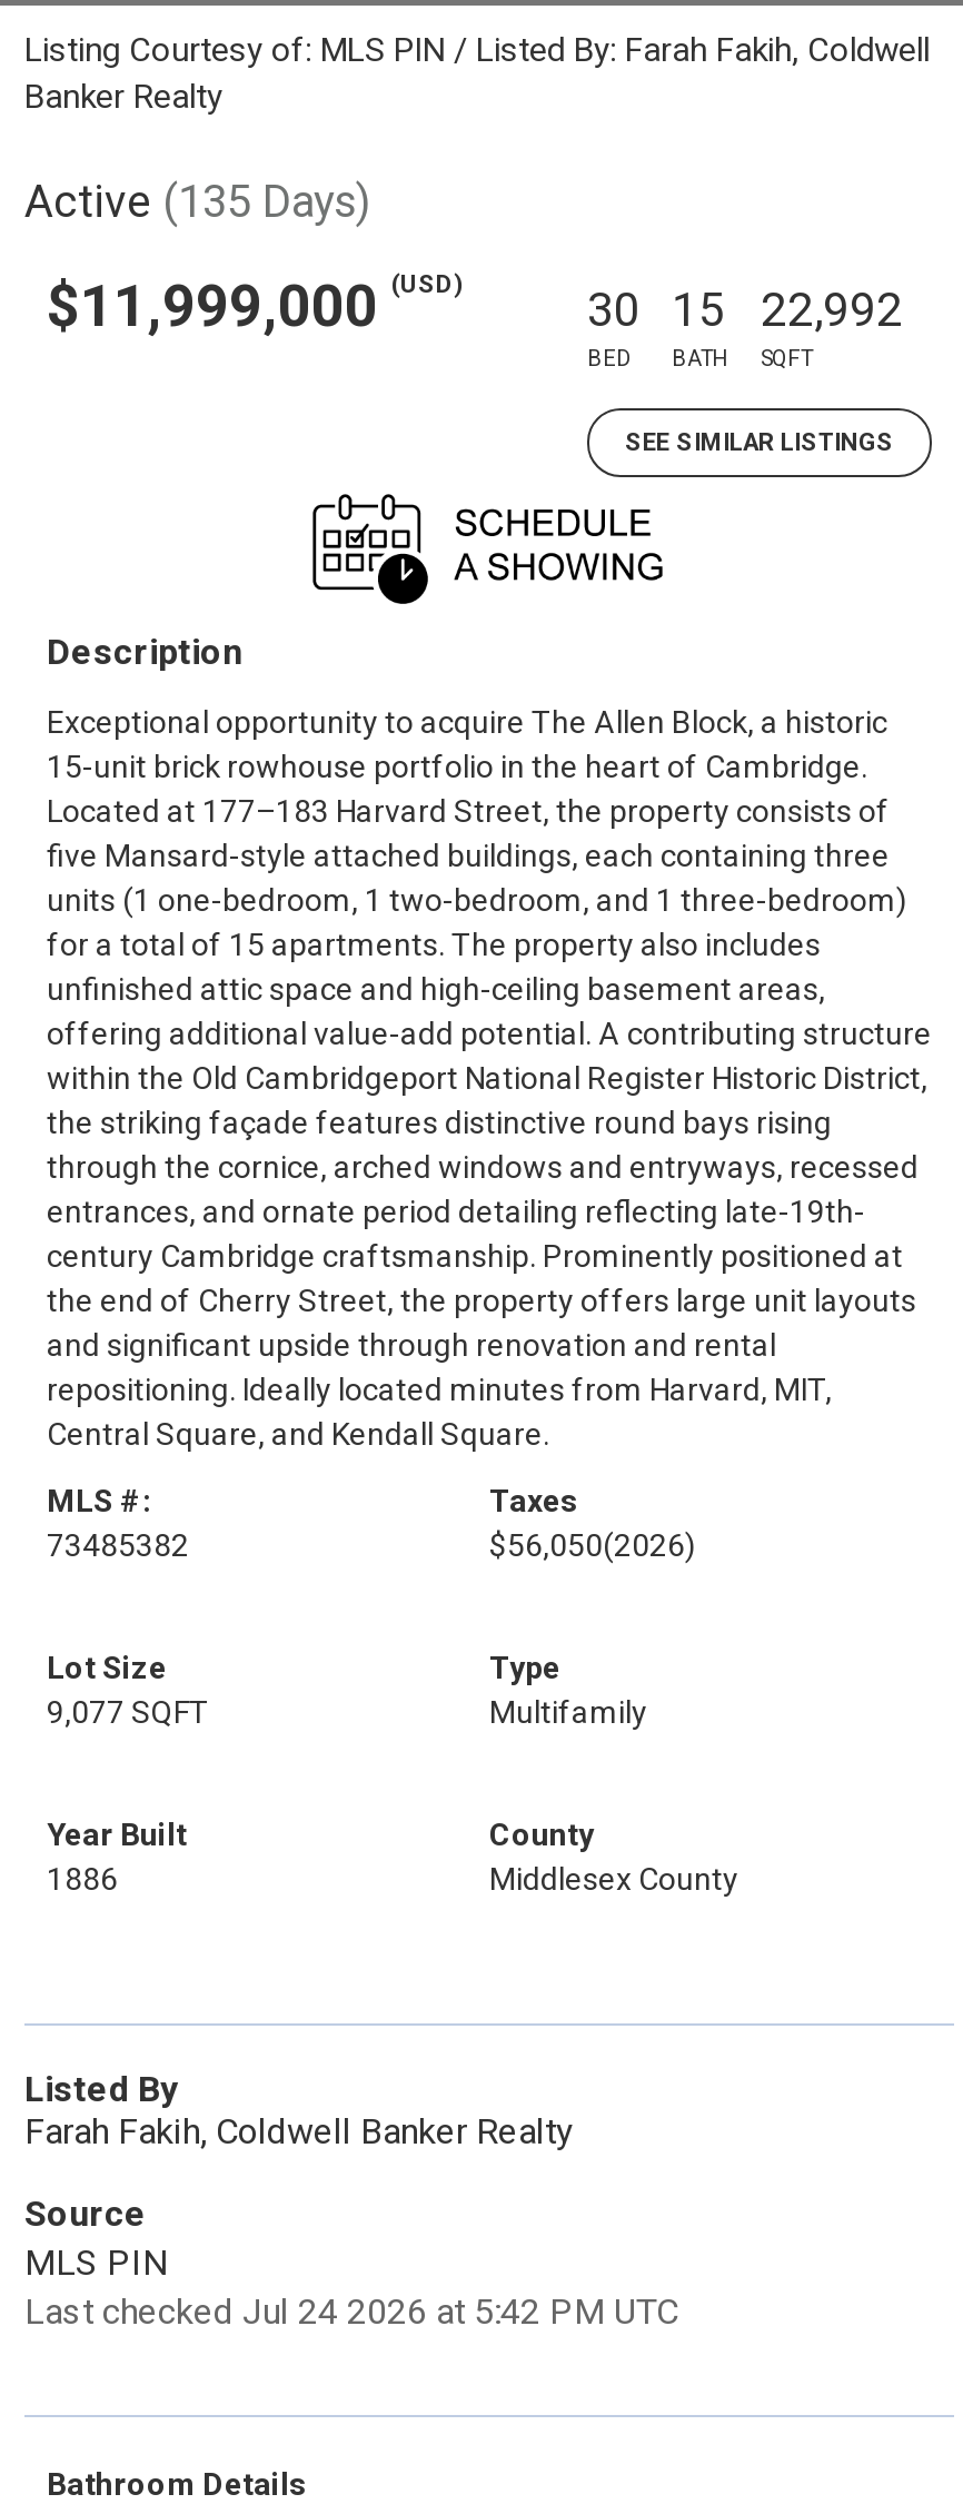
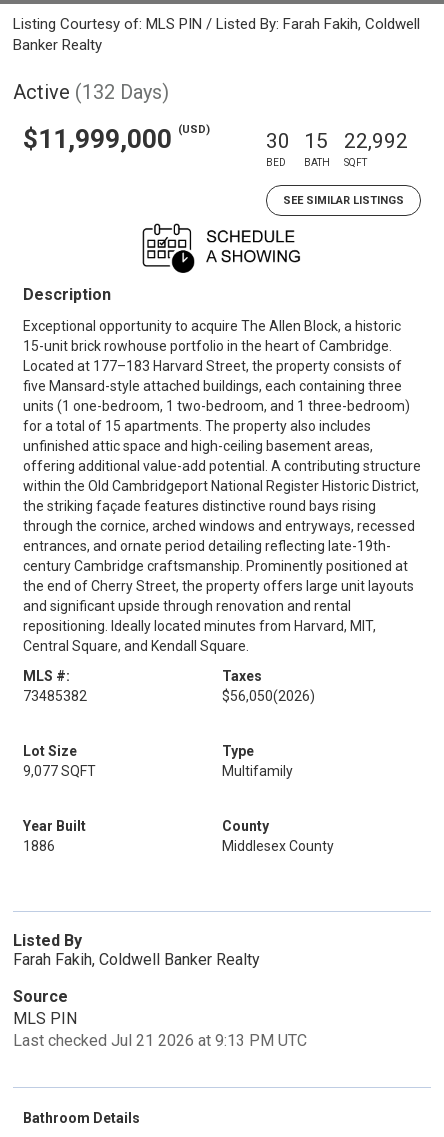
- Active (135 Days)
+ Active (132 Days)

- Last checked Jul 24 2026 at 5:42 PM UTC
+ Last checked Jul 21 2026 at 9:13 PM UTC
